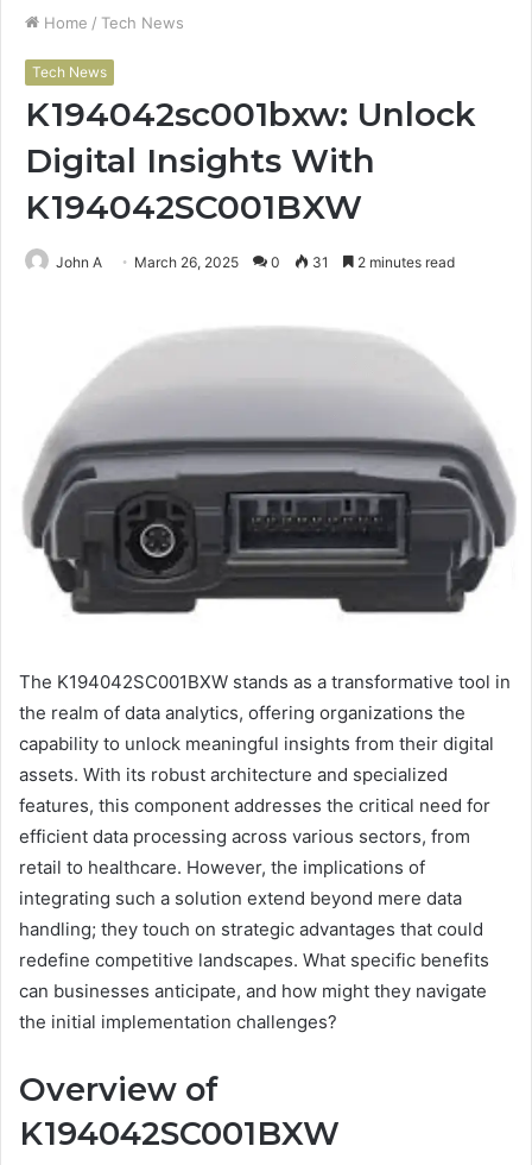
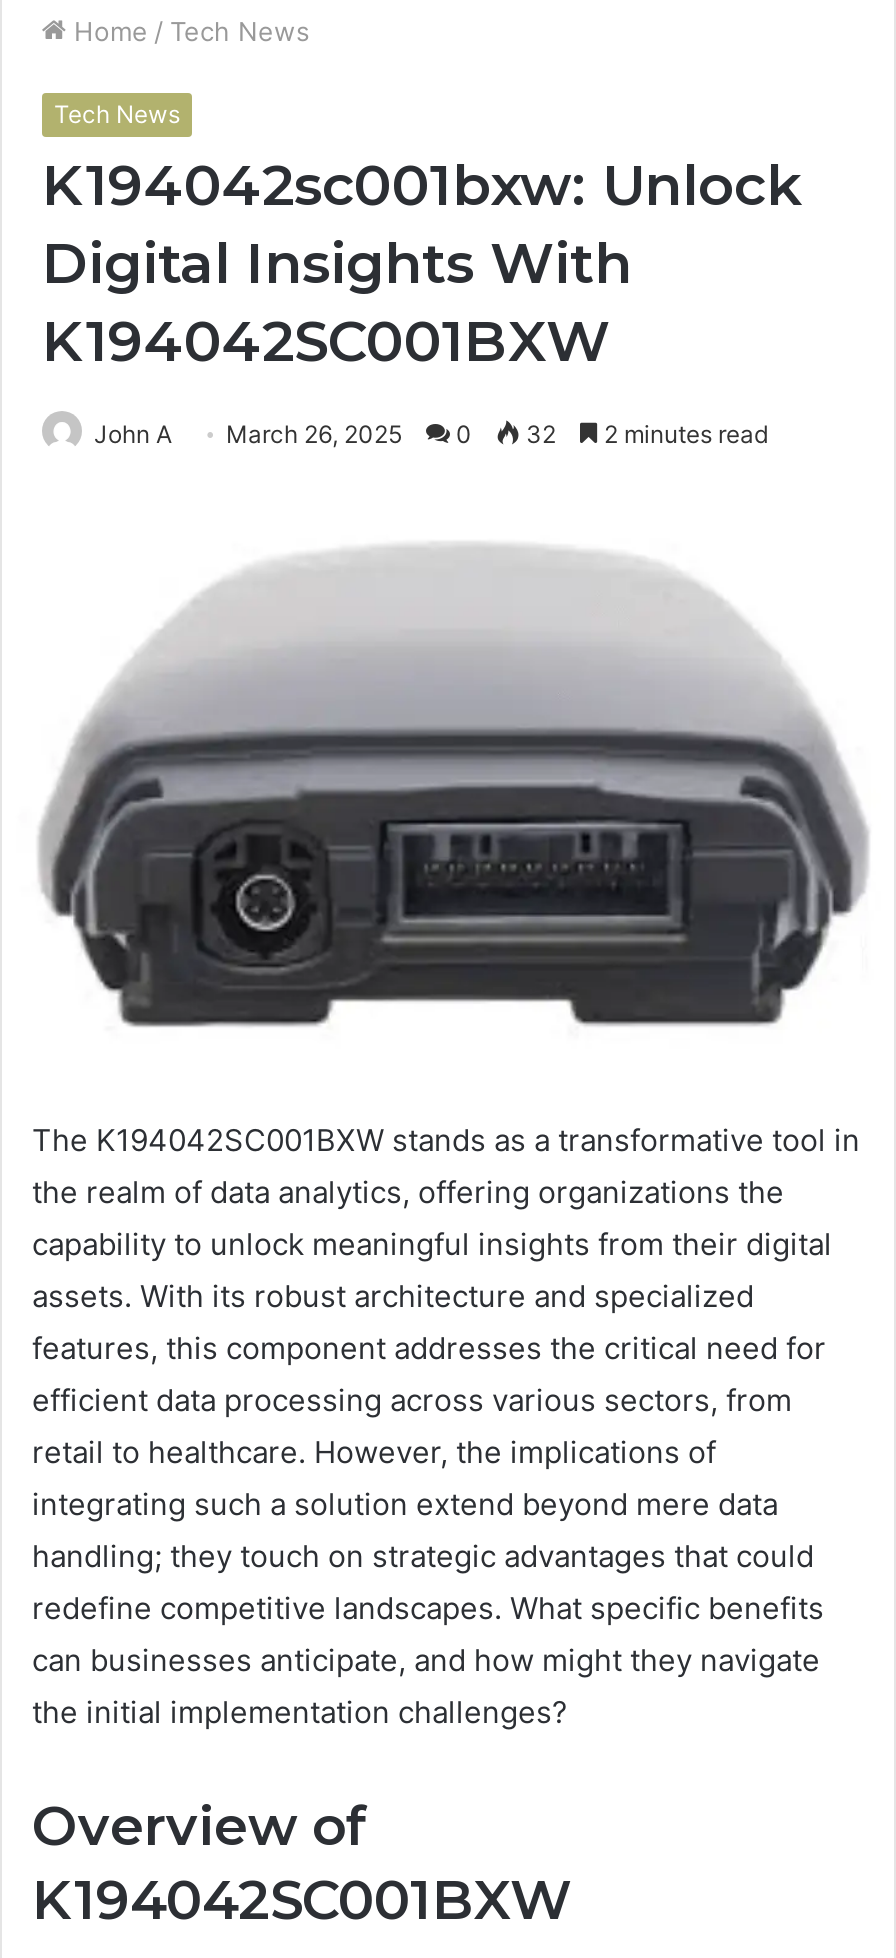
- John A March 26, 2025 0 31 2 minutes read
+ John A March 26, 2025 0 32 2 minutes read
